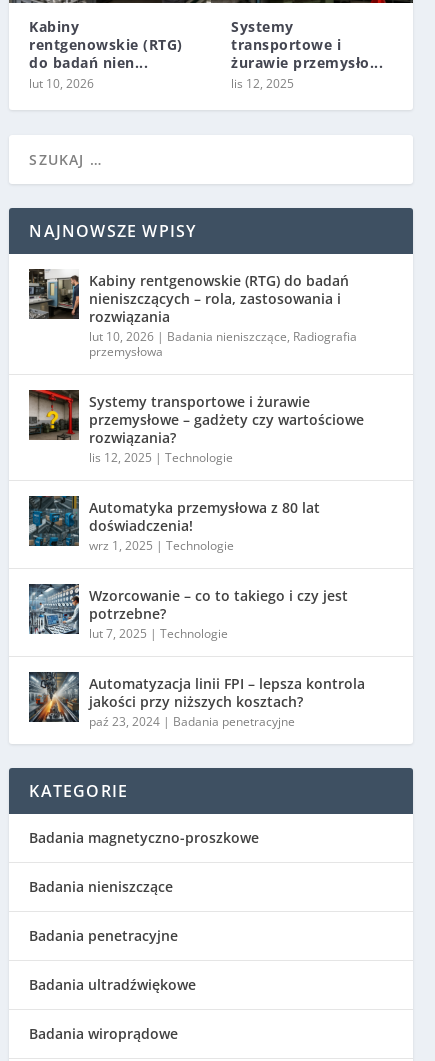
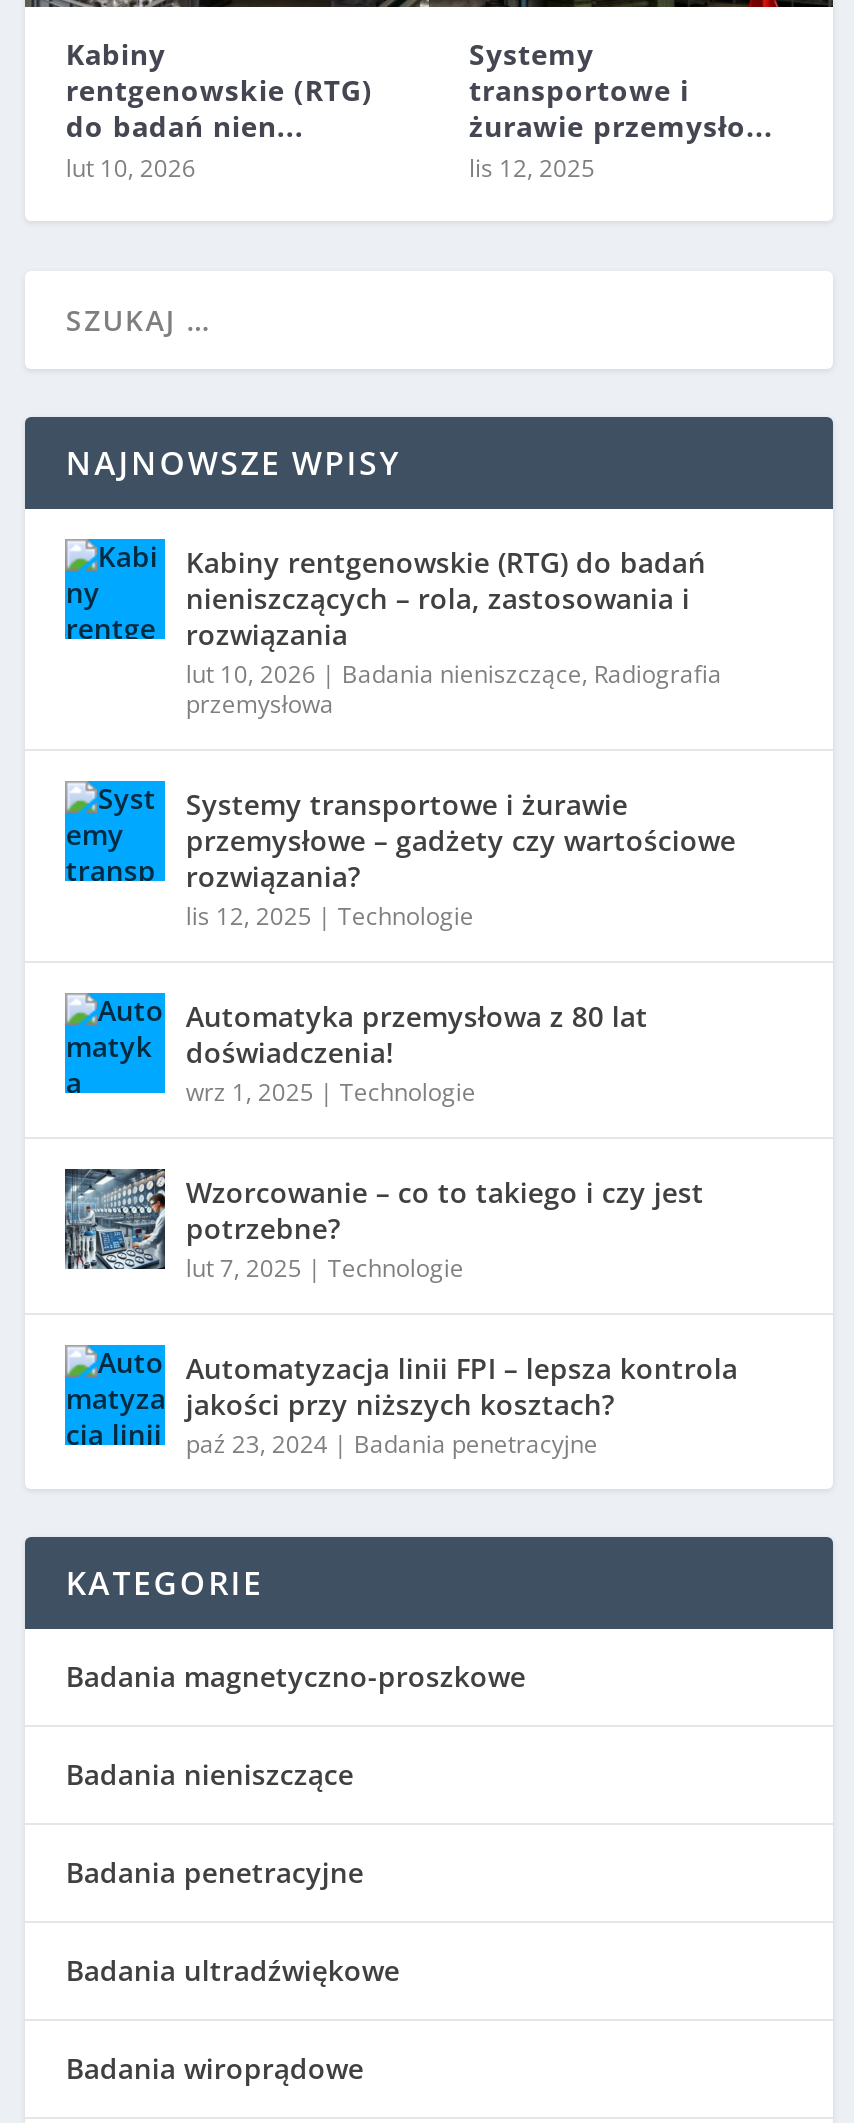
- [image]
+ [image]

- [image]
+ [image]

- [image]
+ [image]

- [image]
+ [image]
